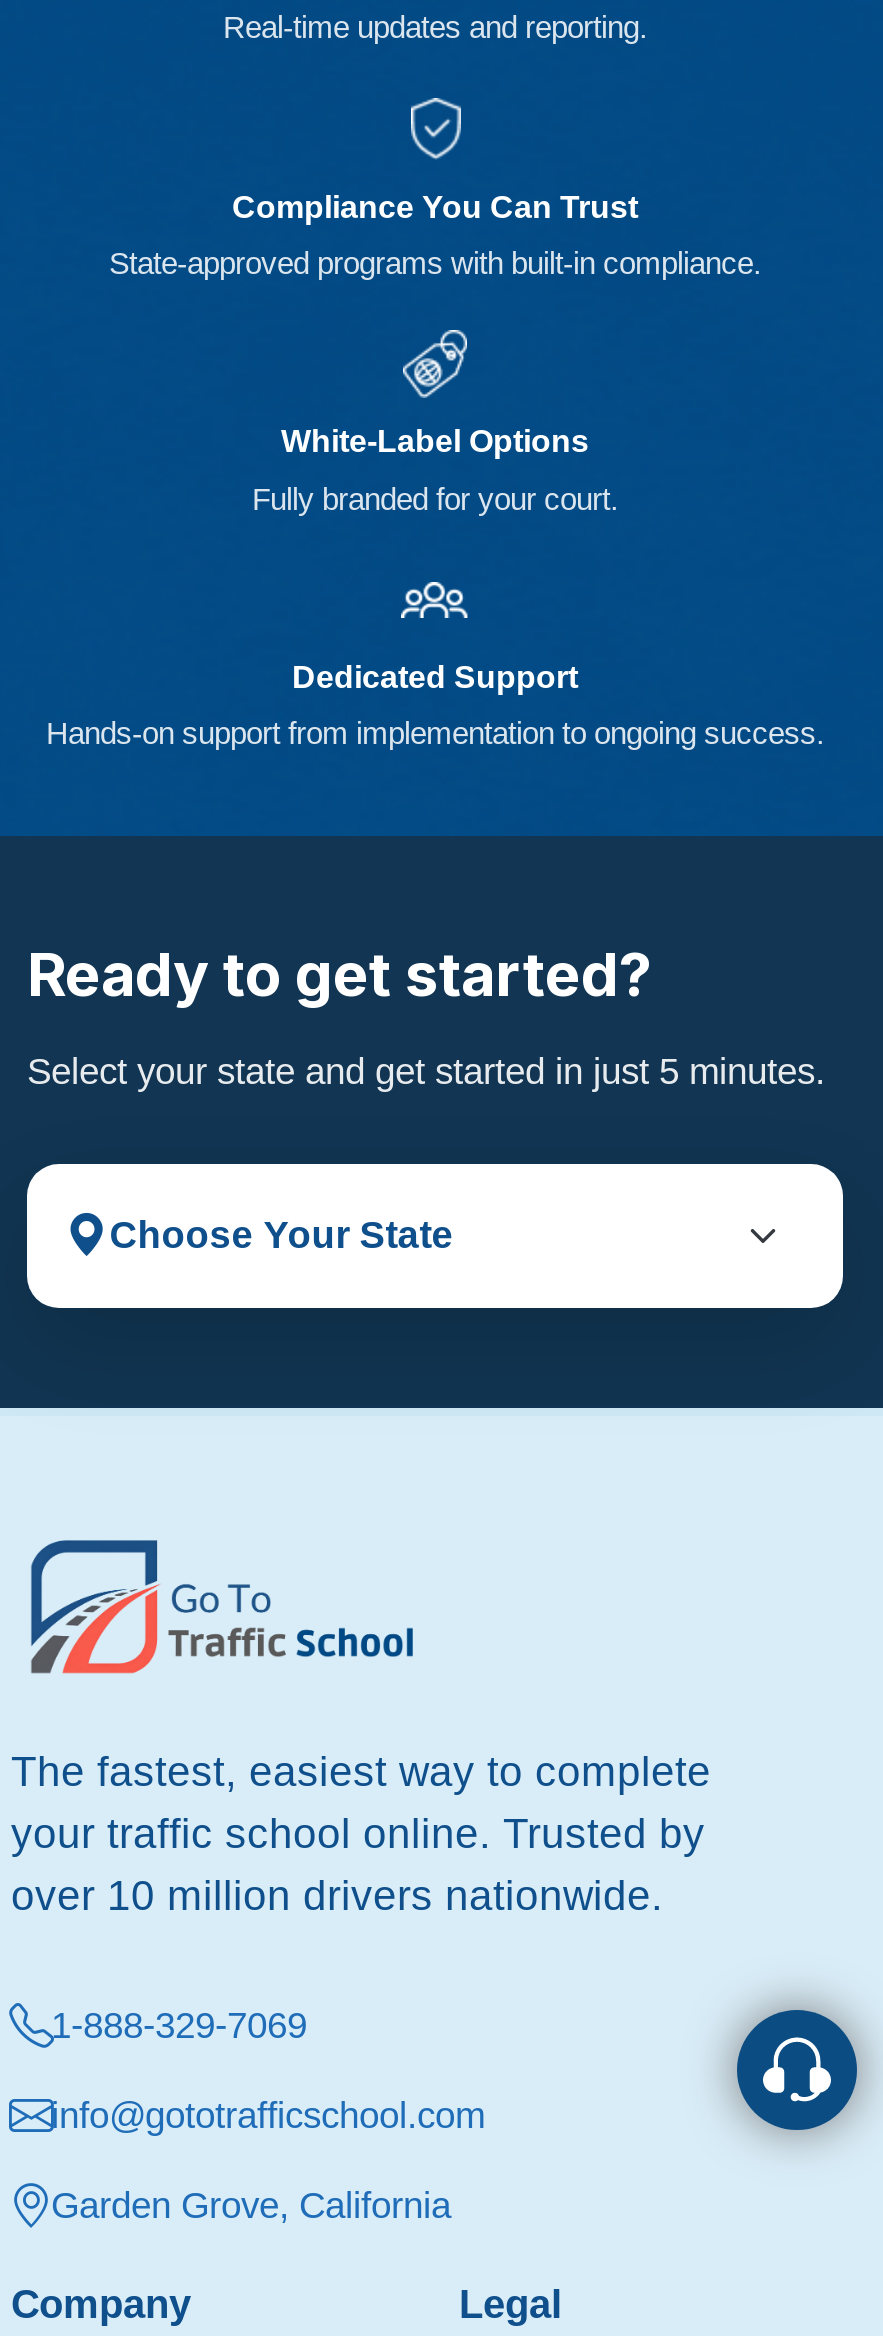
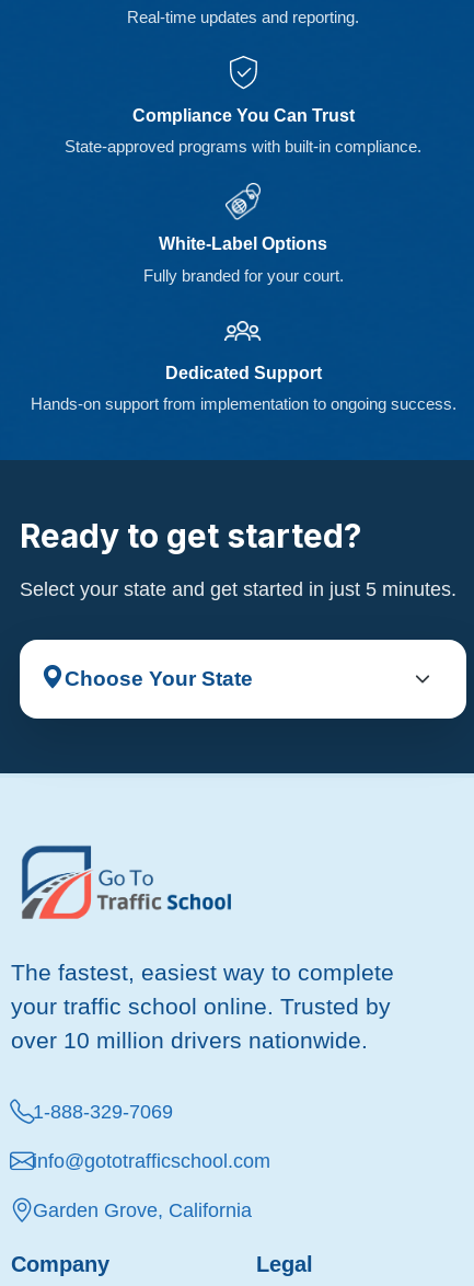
- [image]
